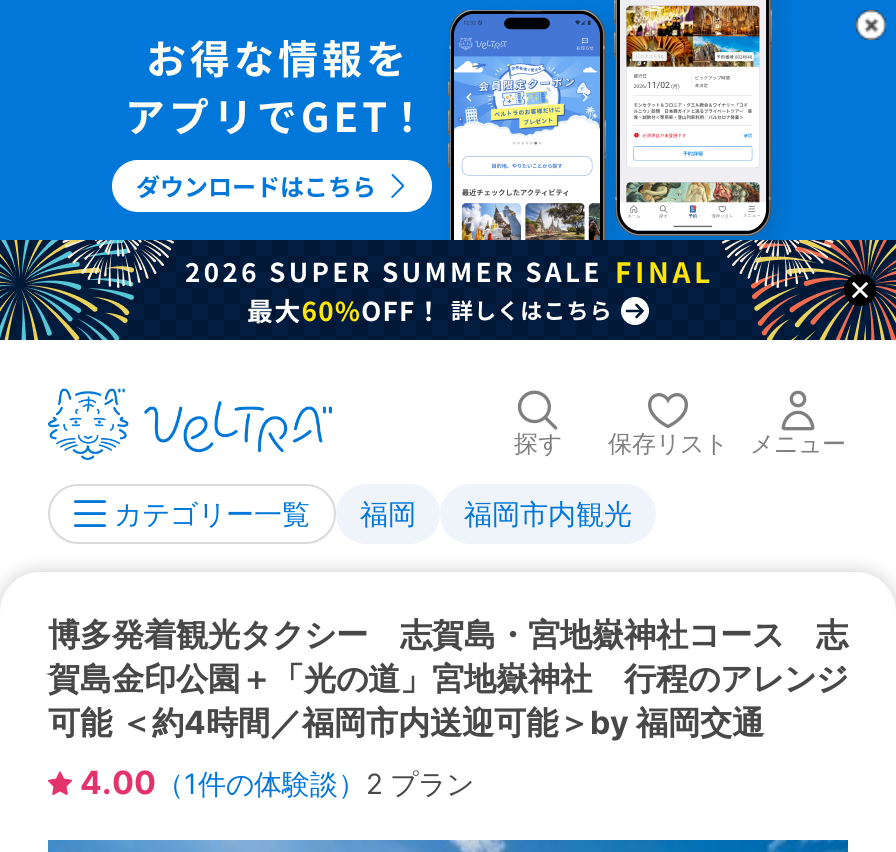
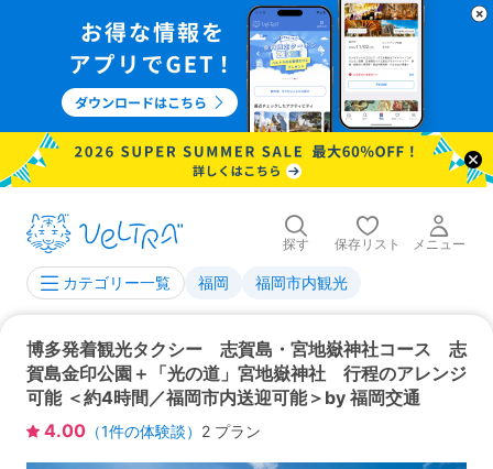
- [image]
+ [image]
